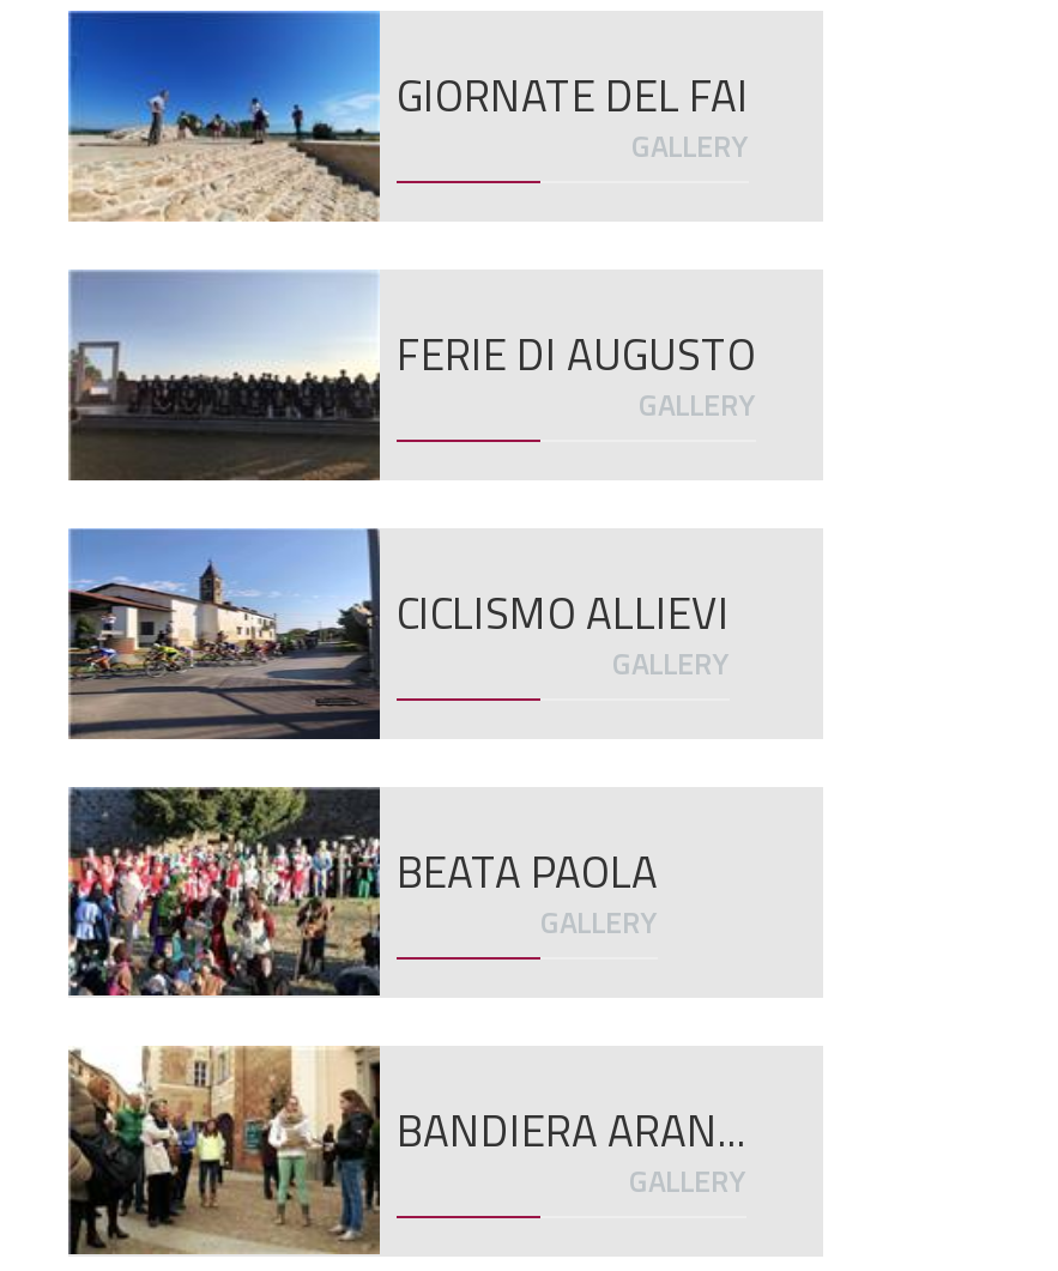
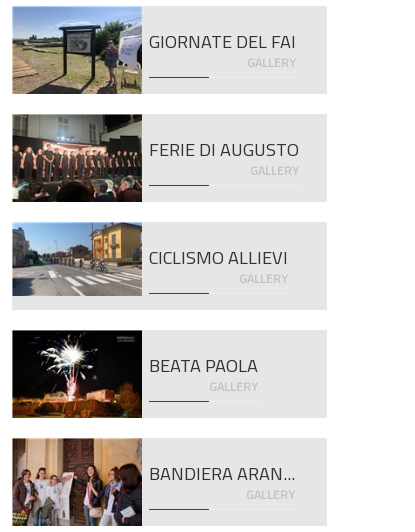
- [image]
+ [image]

- [image]
+ [image]

- [image]
+ [image]

- [image]
+ [image]

- [image]
+ [image]
